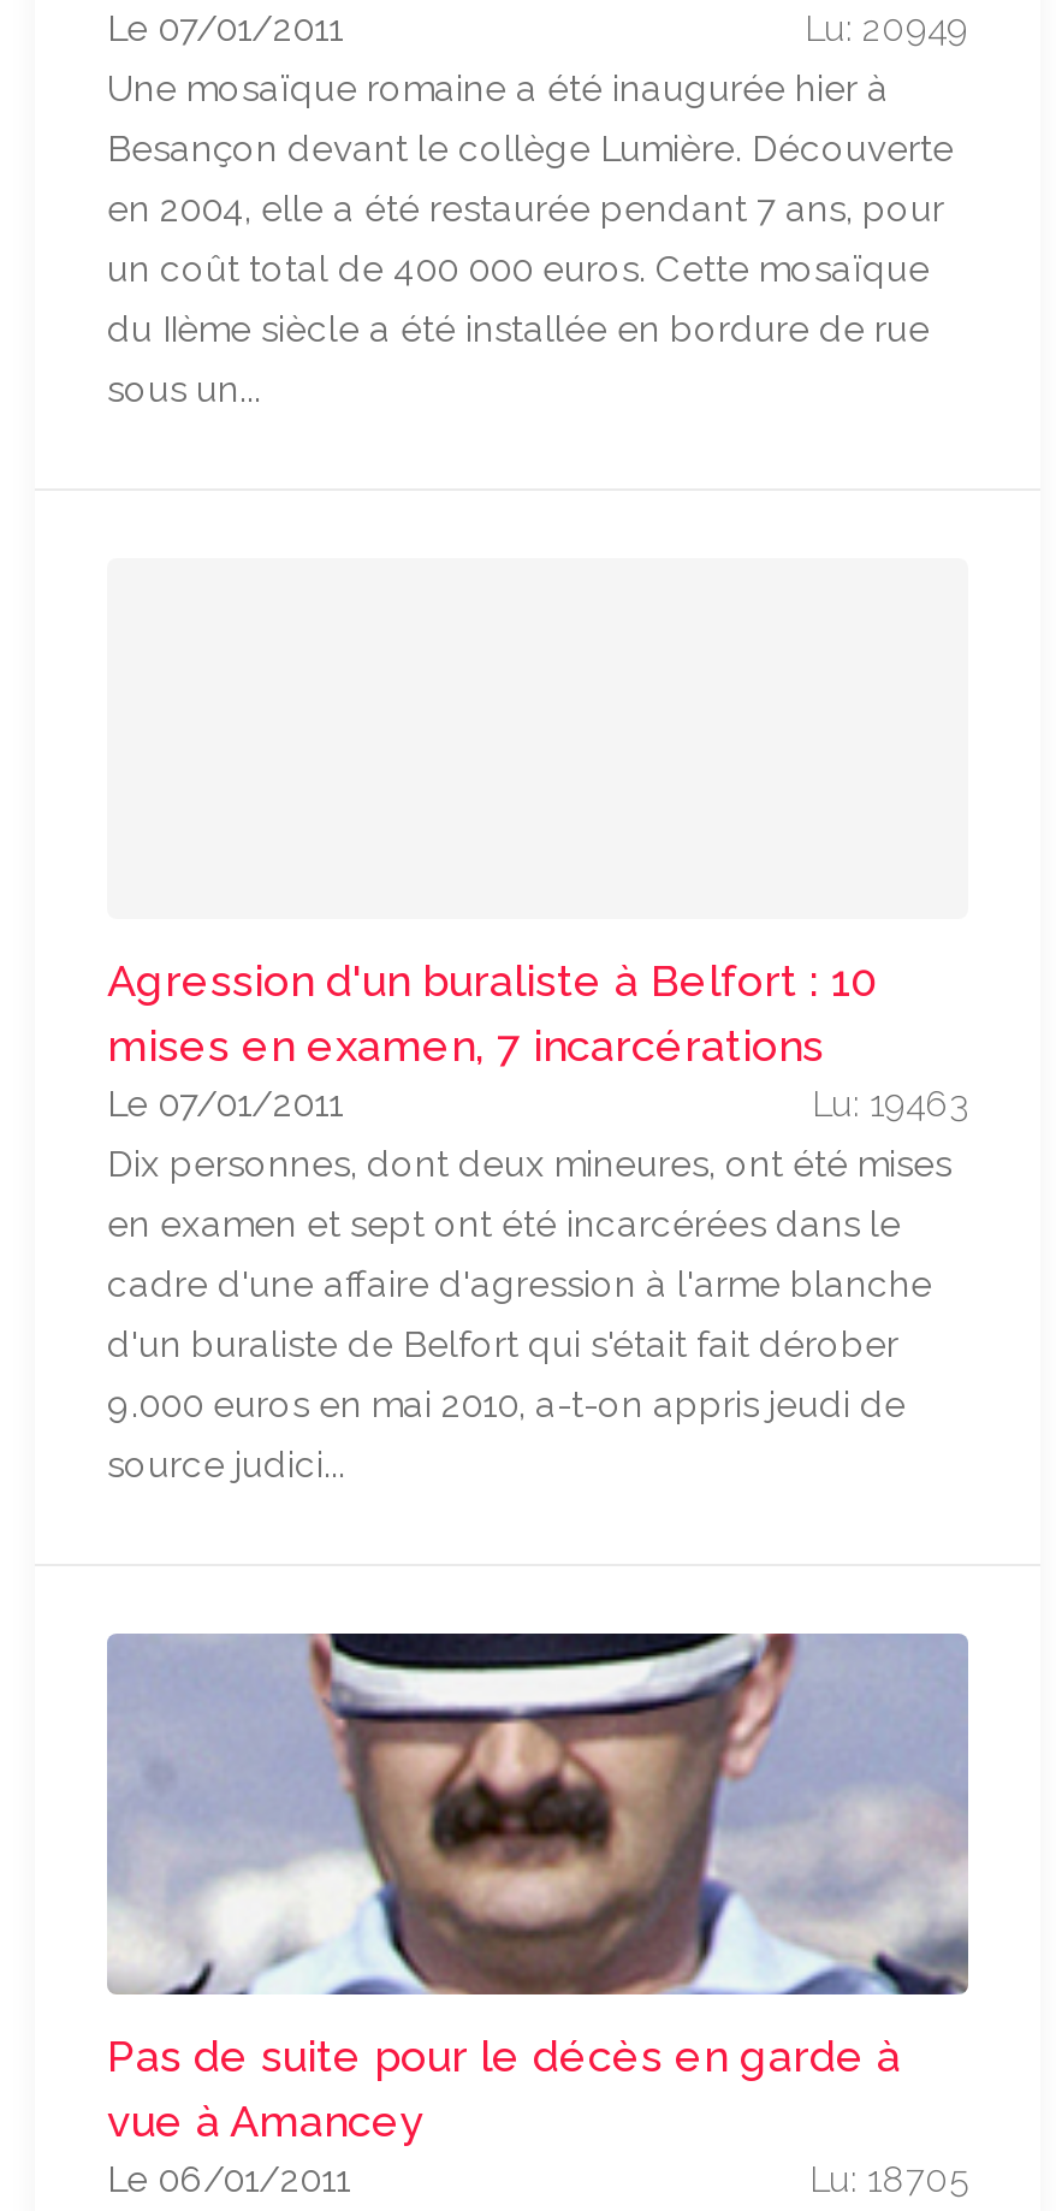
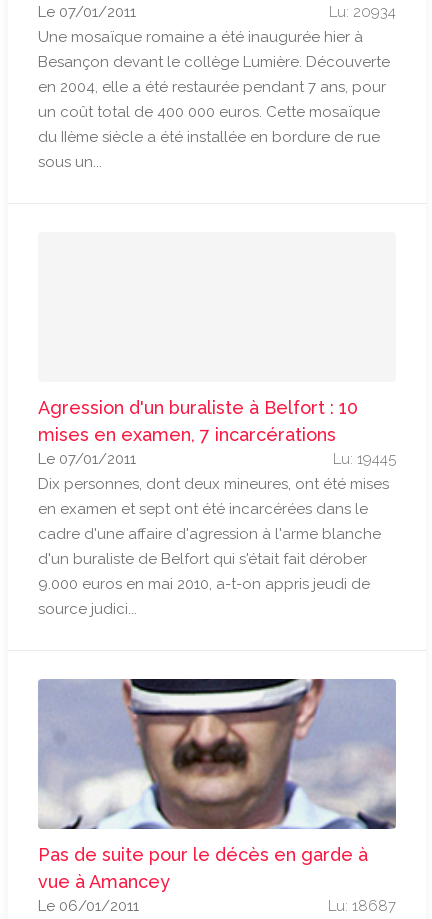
- Lu: 20949
+ Lu: 20934

- Lu: 19463
+ Lu: 19445

- Lu: 18705
+ Lu: 18687
